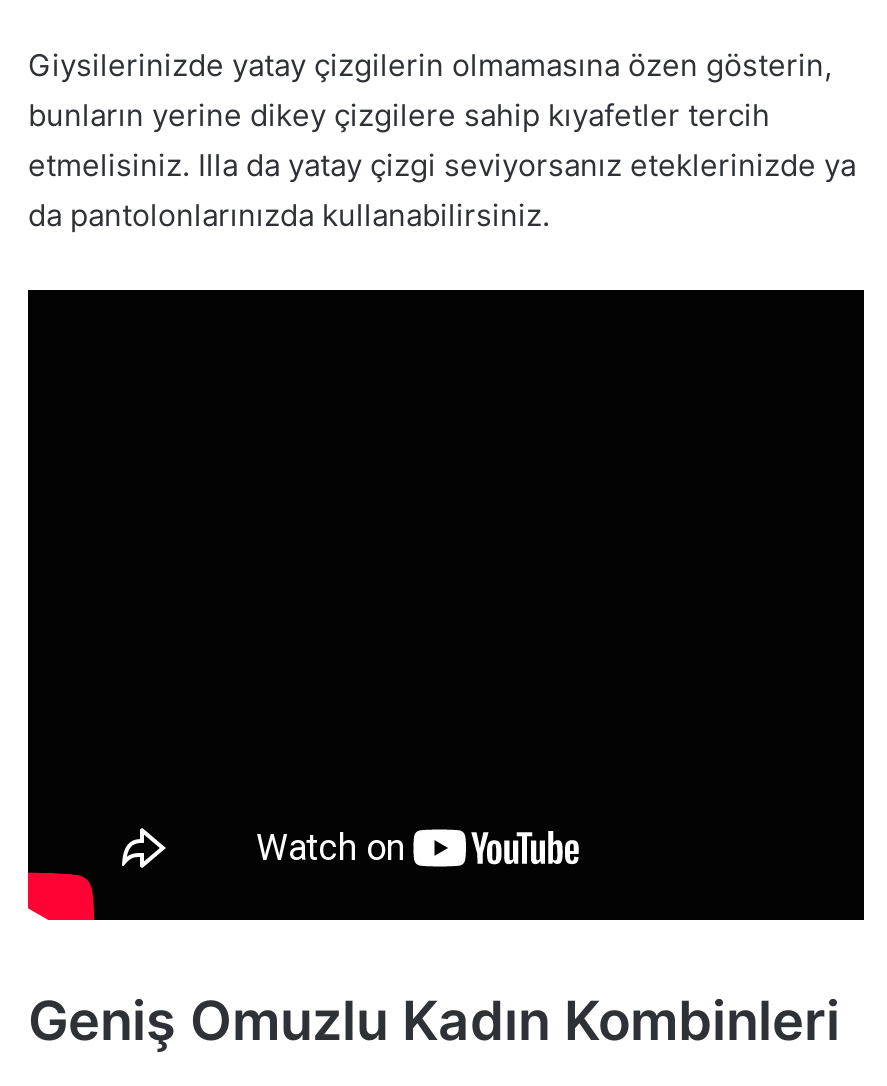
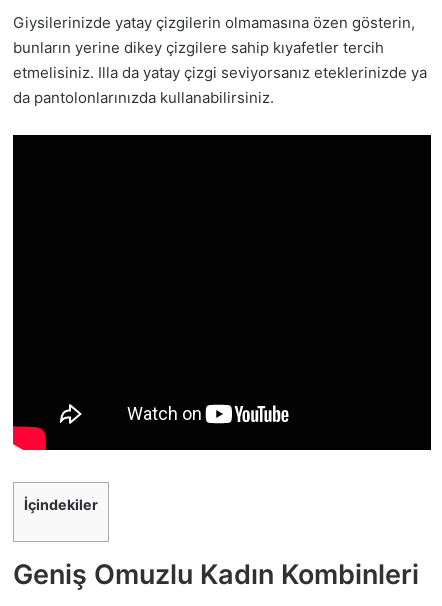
+ İçindekiler
